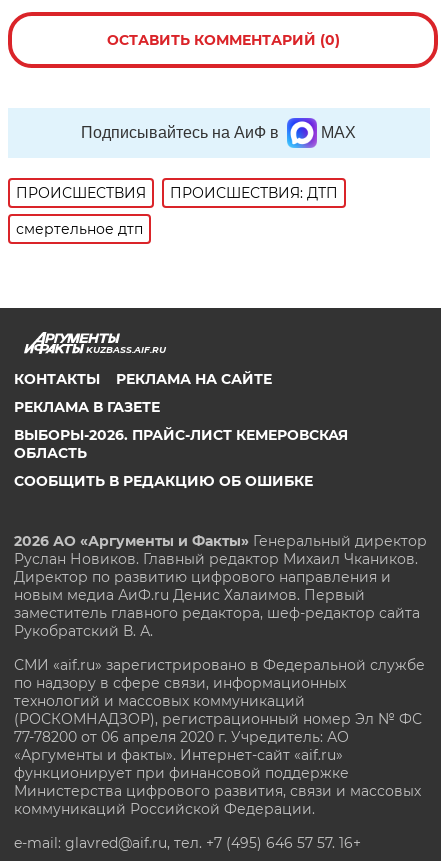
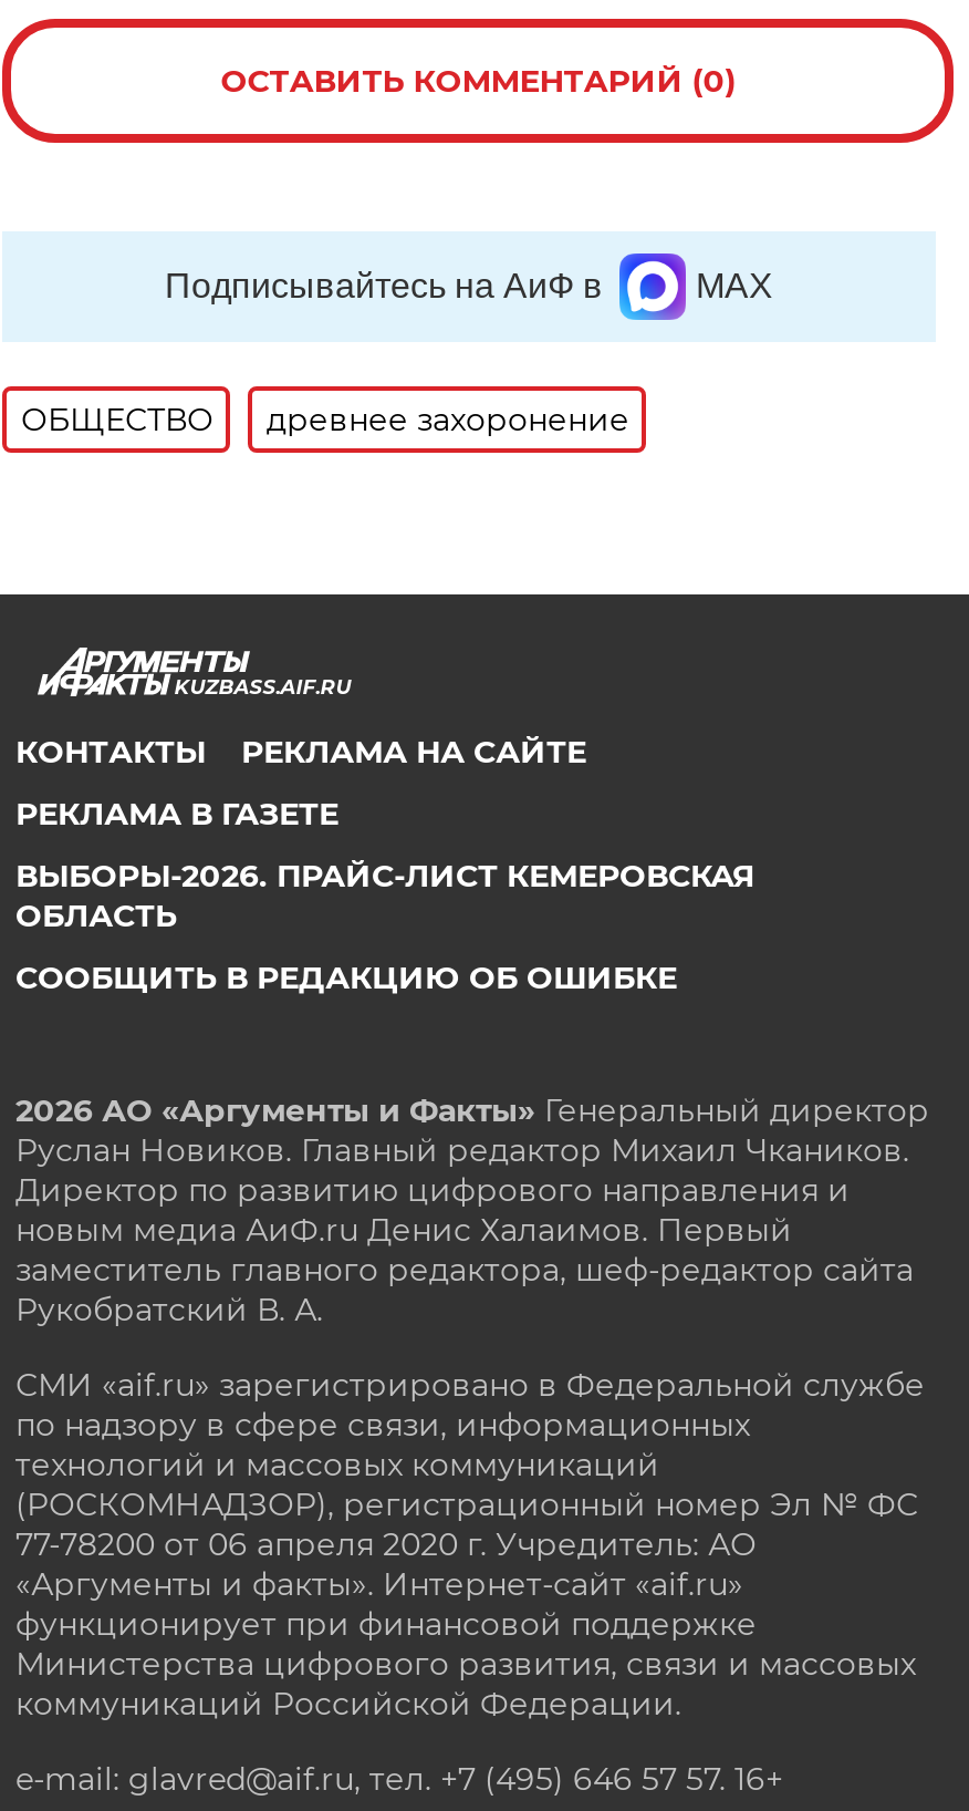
- ПРОИСШЕСТВИЯ
- ПРОИСШЕСТВИЯ: ДТП
- смертельное дтп
+ ОБЩЕСТВО
+ древнее захоронение
